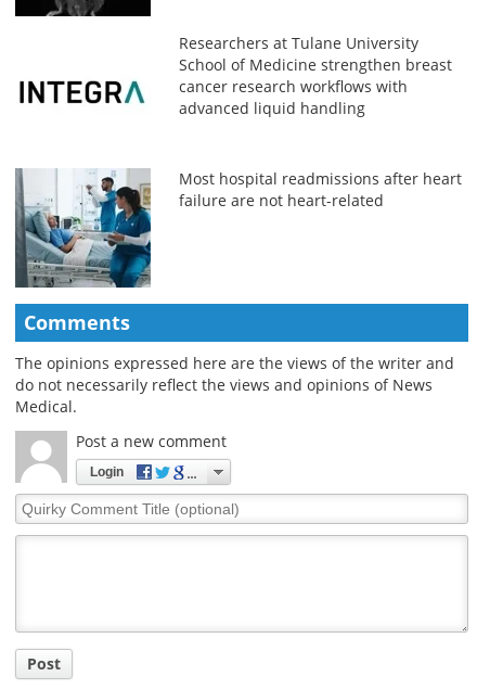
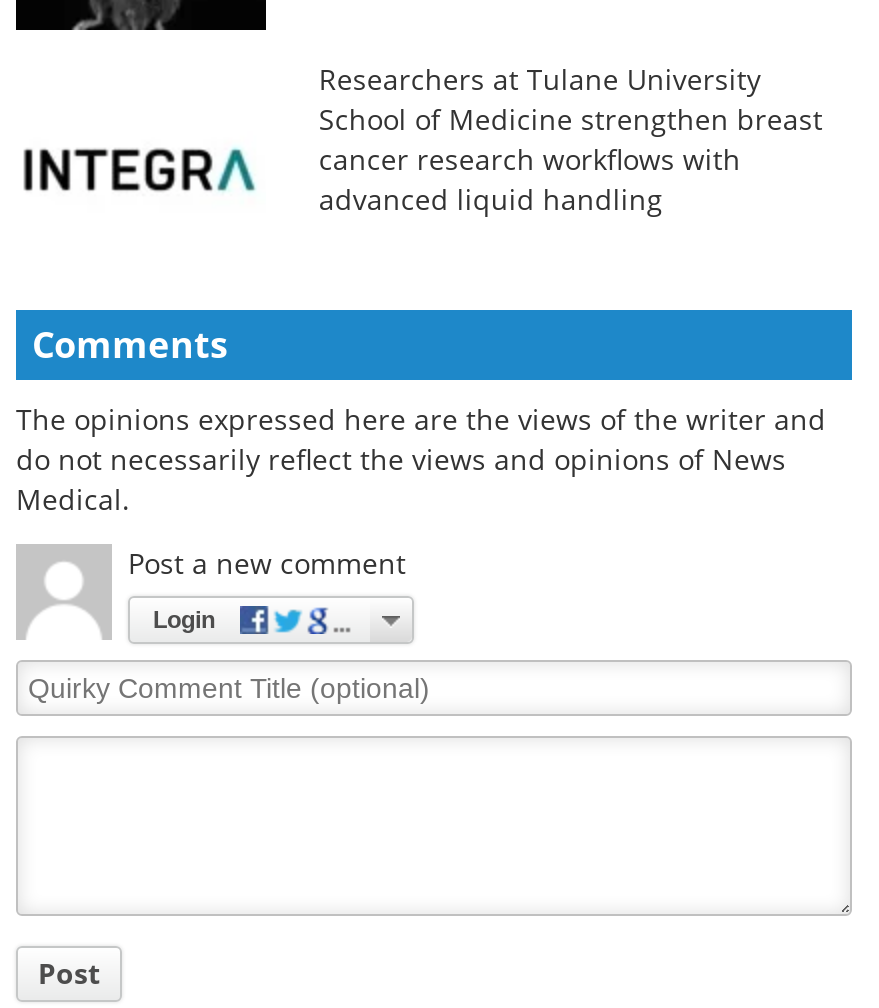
- [image]
- Most hospital readmissions after heart
- failure are not heart-related
